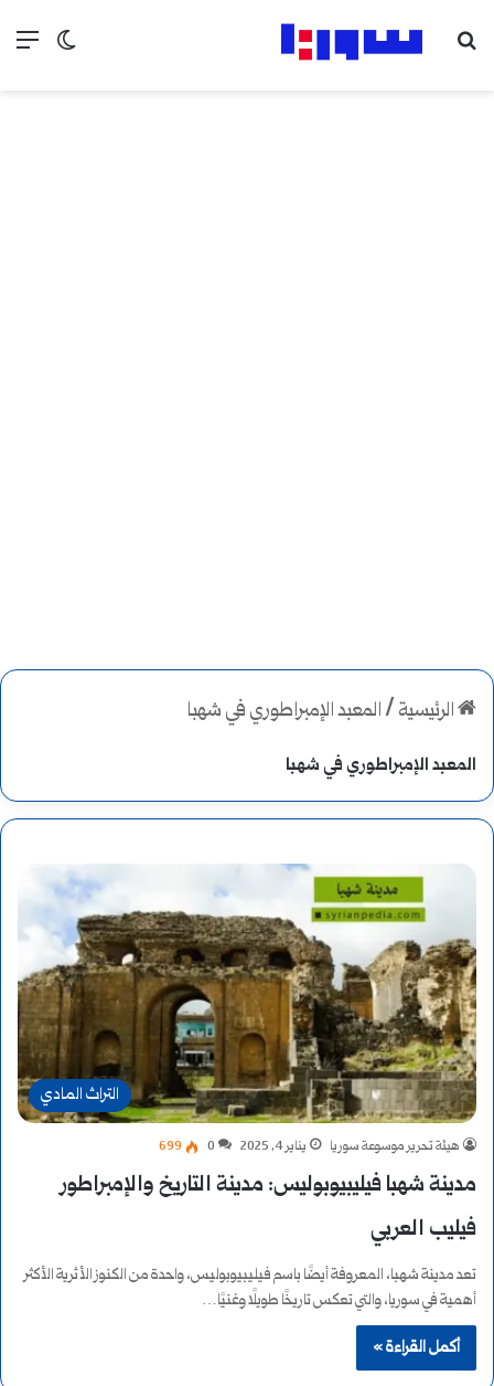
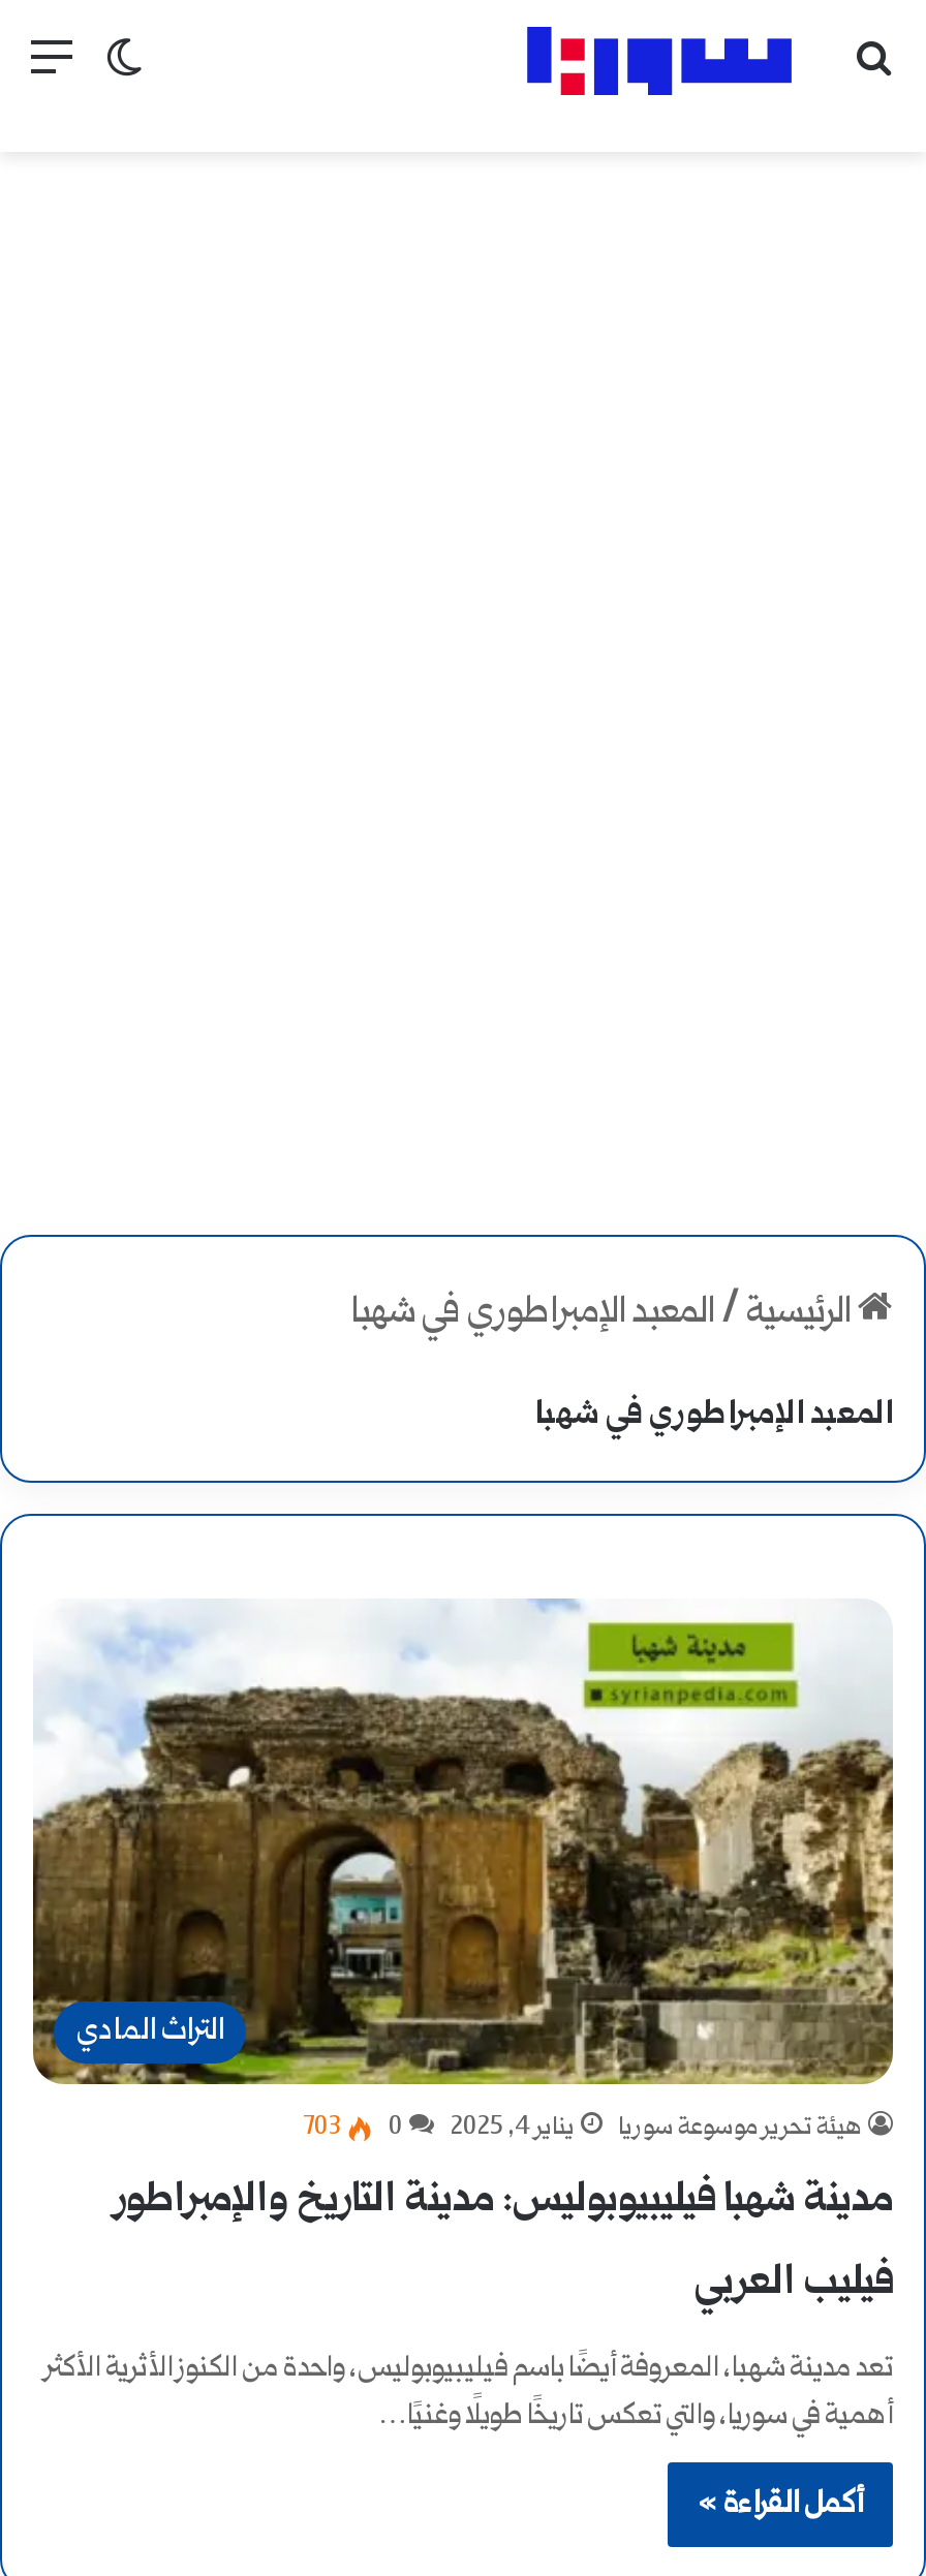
- 699 0
+ 703 0
